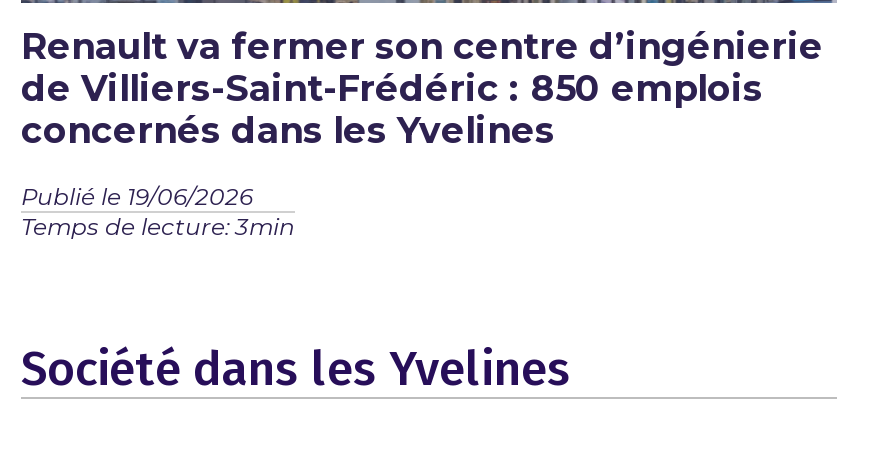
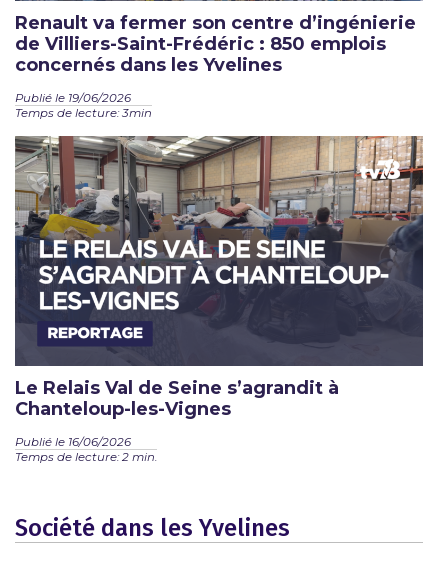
+ [image]
+ Le Relais Val de Seine s’agrandit à
+ Chanteloup-les-Vignes
+ Publié le 16/06/2026
+ Temps de lecture: 2 min.
